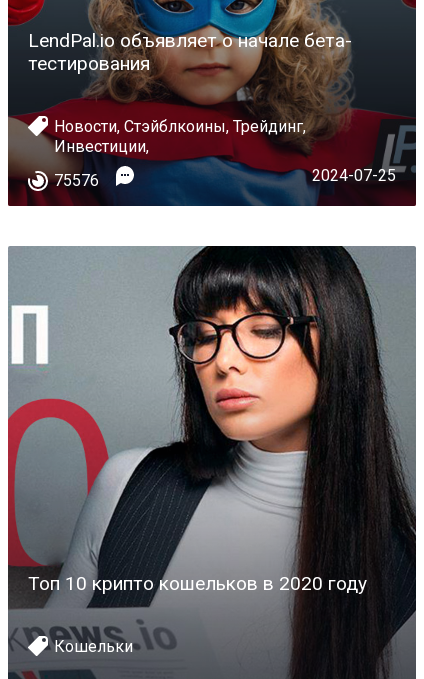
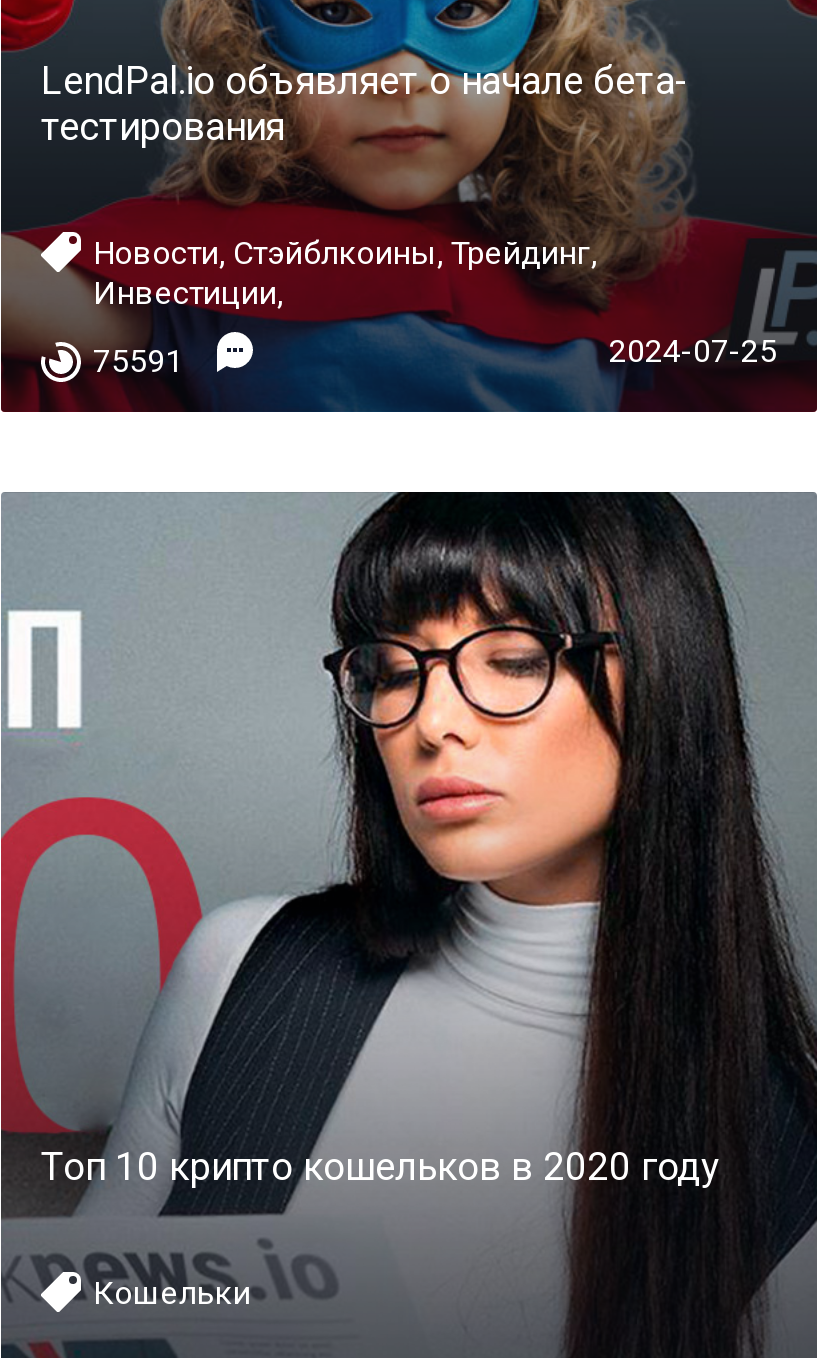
- 75576
+ 75591
